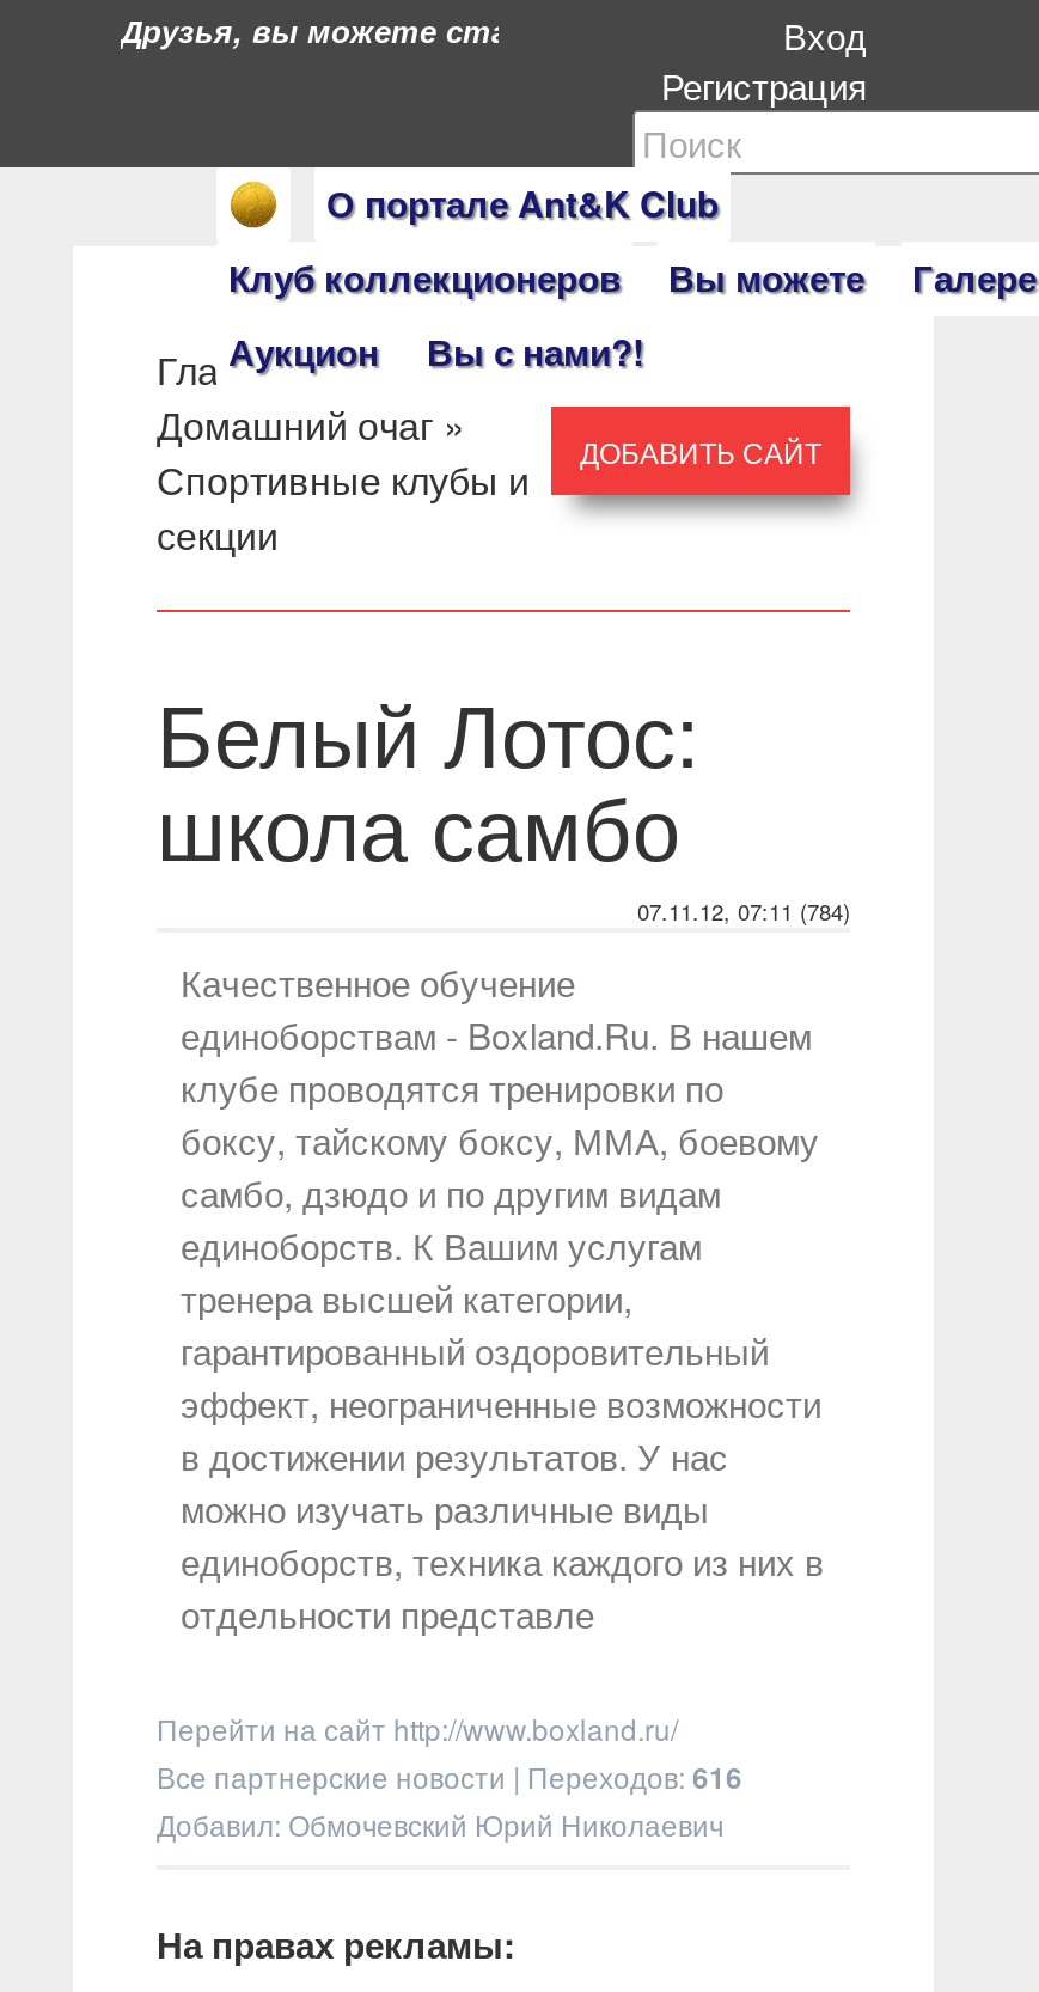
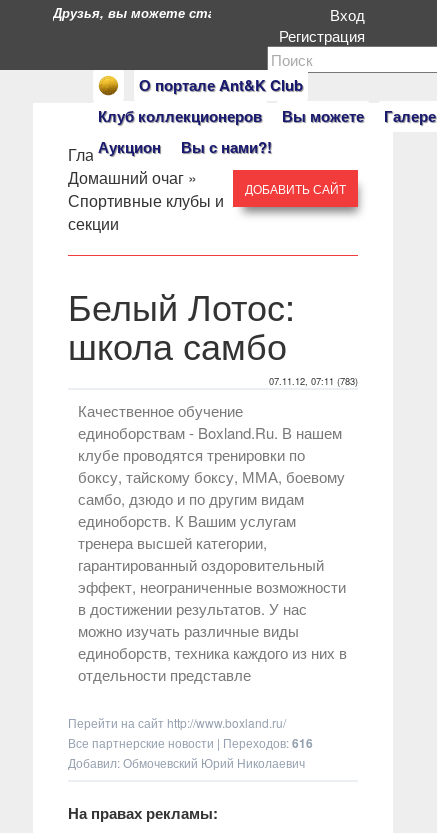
- 07.11.12, 07:11 (784)
+ 07.11.12, 07:11 (783)
